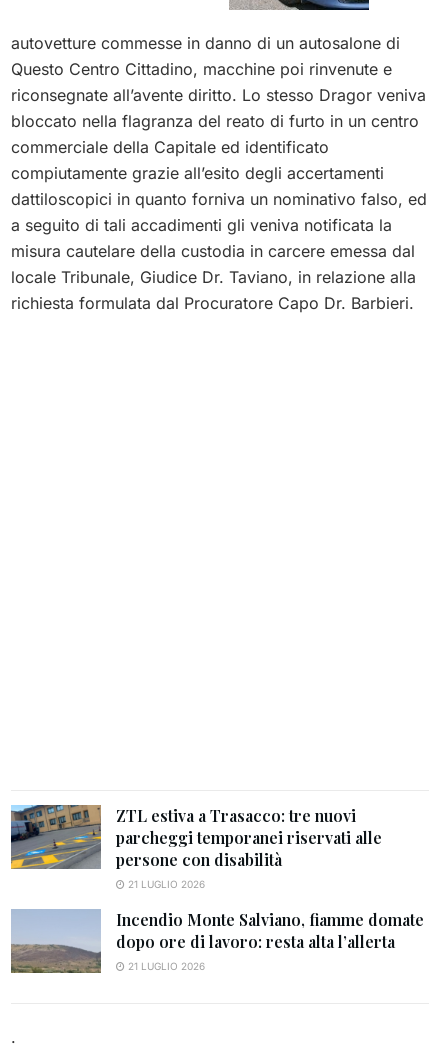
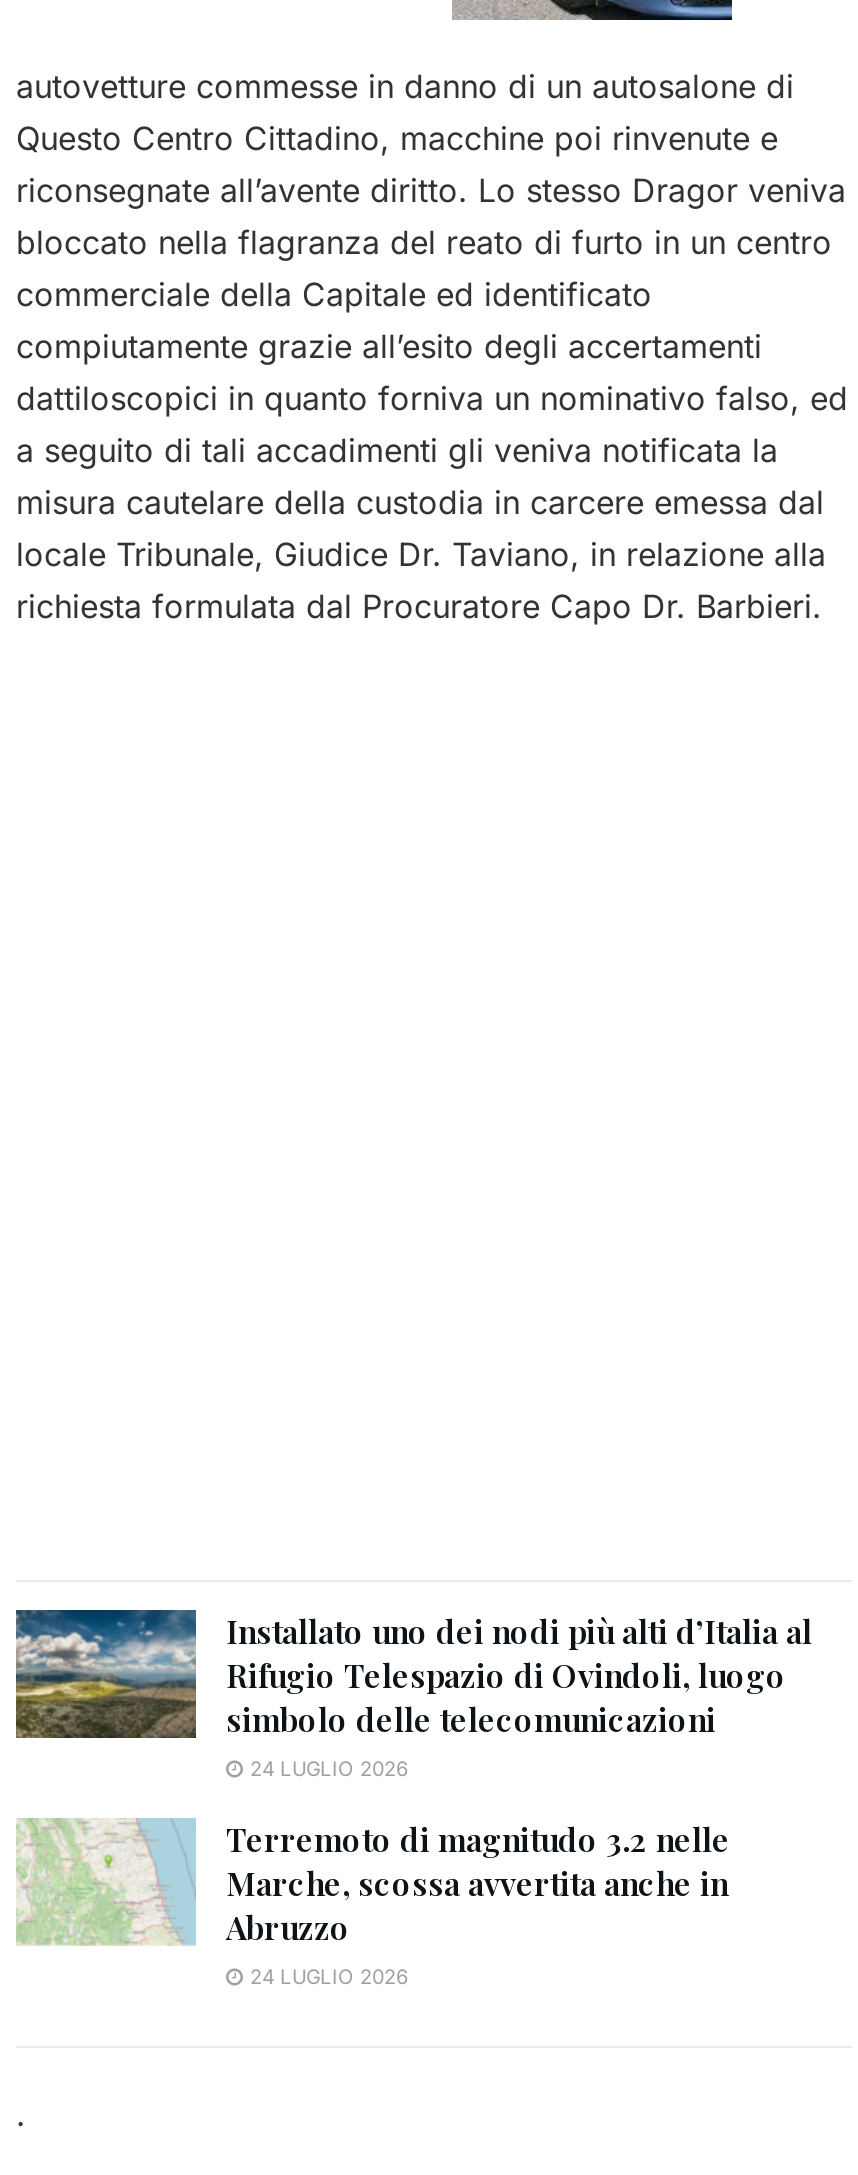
- [image]
- ZTL estiva a Trasacco: tre nuovi
- parcheggi temporanei riservati alle
- persone con disabilità
- 21 LUGLIO 2026
+ [image]
+ Installato uno dei nodi più alti d’Italia al
+ Rifugio Telespazio di Ovindoli, luogo
+ simbolo delle telecomunicazioni
+ 24 LUGLIO 2026

- [image]
- Incendio Monte Salviano, fiamme domate
- dopo ore di lavoro: resta alta l’allerta
- 21 LUGLIO 2026
+ [image]
+ Terremoto di magnitudo 3.2 nelle
+ Marche, scossa avvertita anche in
+ Abruzzo
+ 24 LUGLIO 2026
